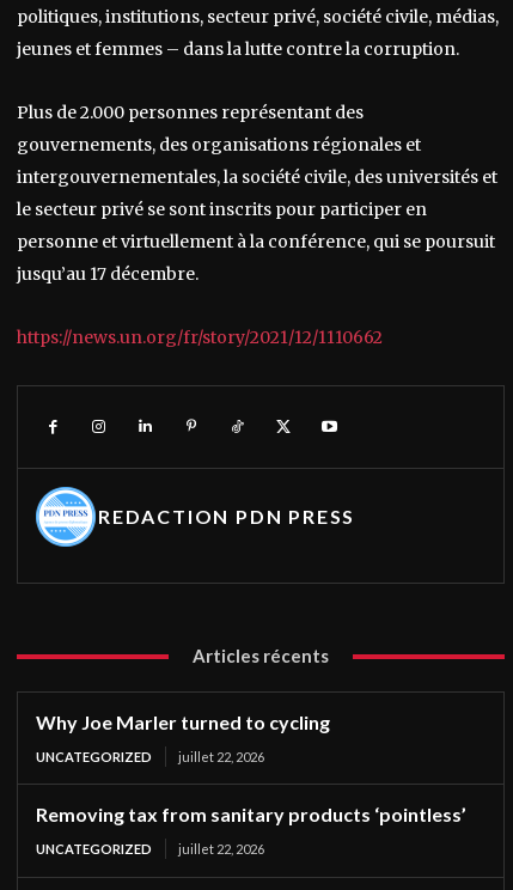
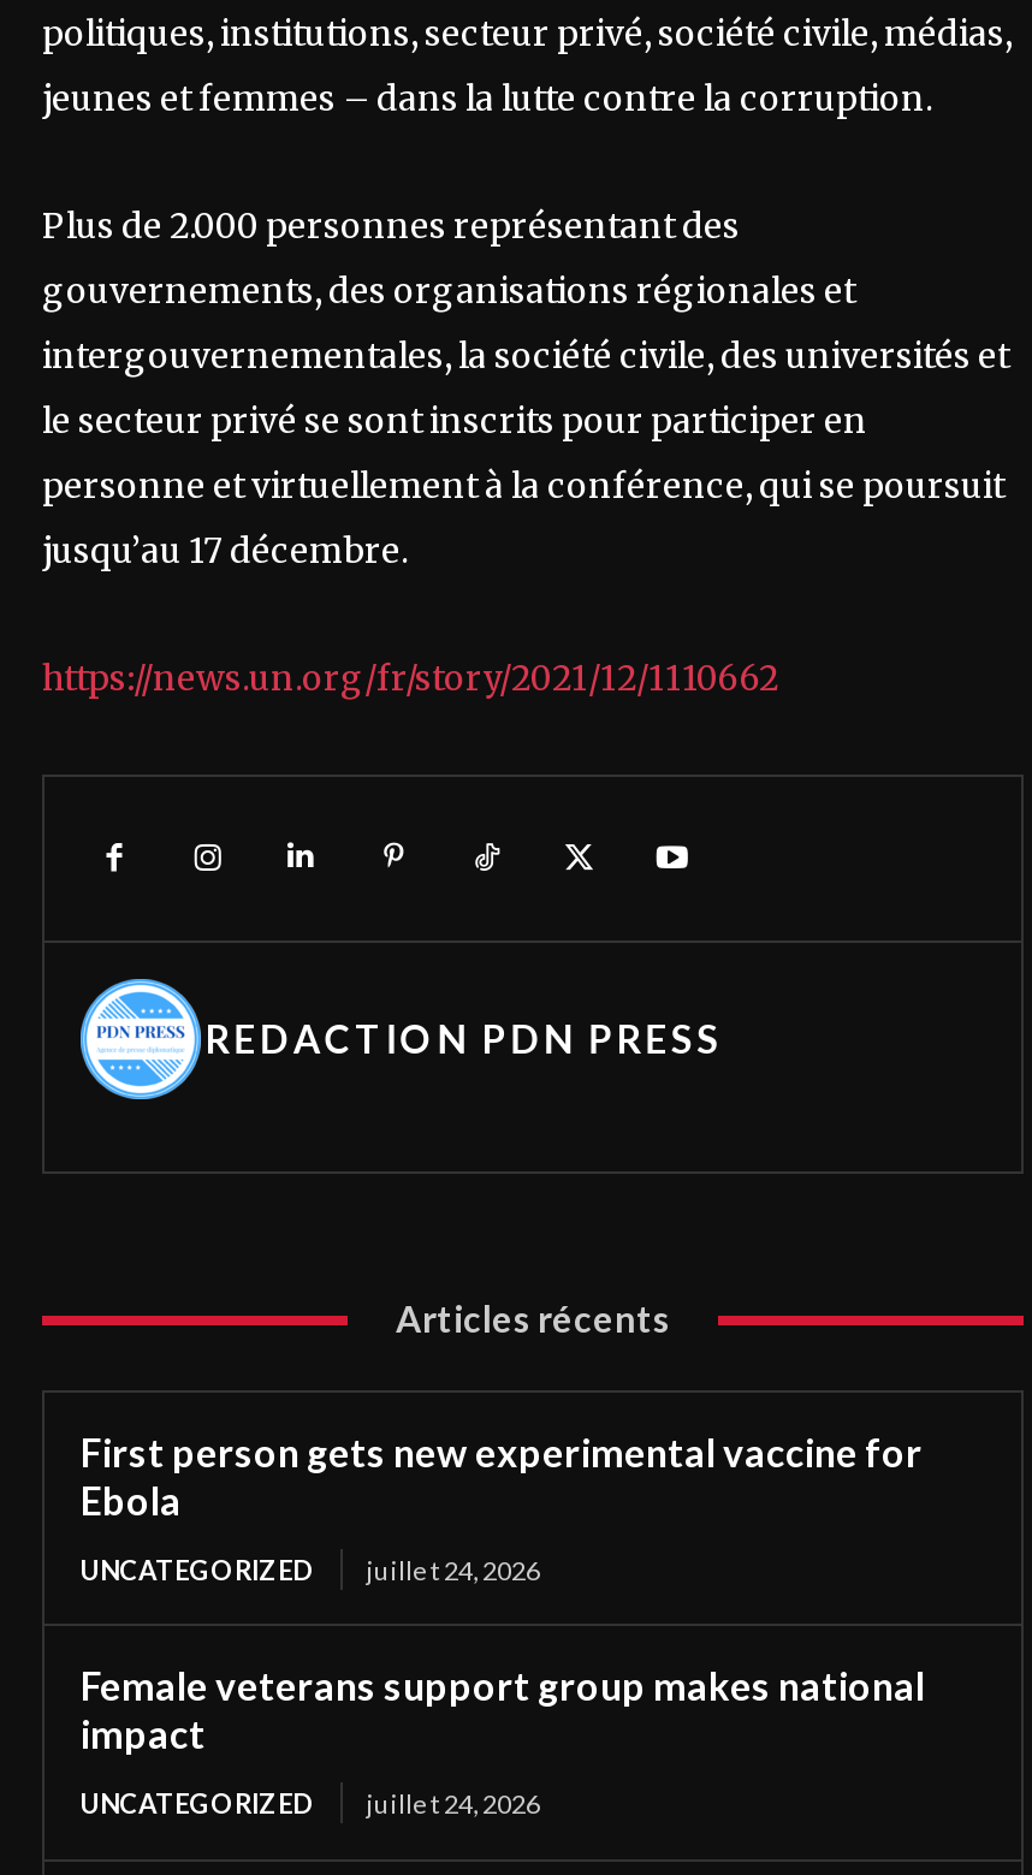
- Why Joe Marler turned to cycling
+ First person gets new experimental vaccine for
+ Ebola

- UNCATEGORIZED juillet 22, 2026
+ UNCATEGORIZED juillet 24, 2026

- Removing tax from sanitary products ‘pointless’
+ Female veterans support group makes national
+ impact

- UNCATEGORIZED juillet 22, 2026
+ UNCATEGORIZED juillet 24, 2026
